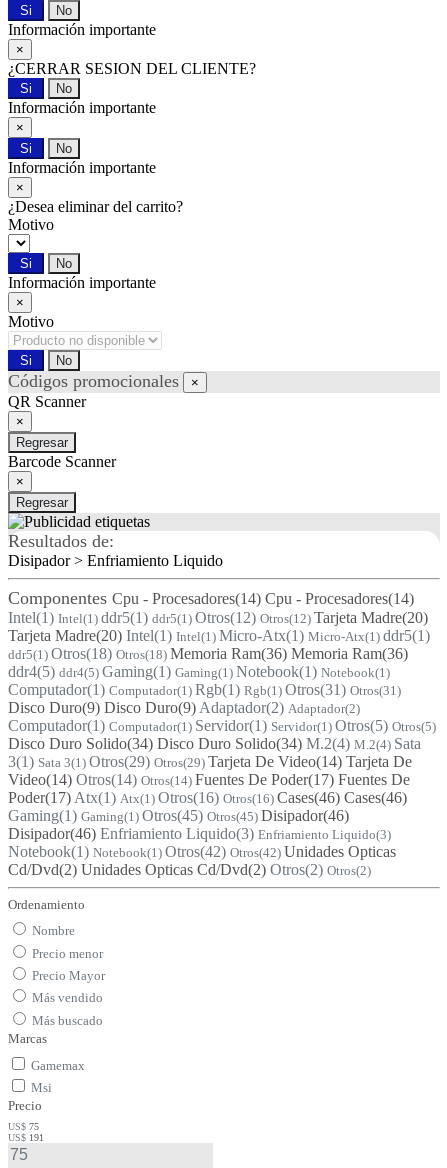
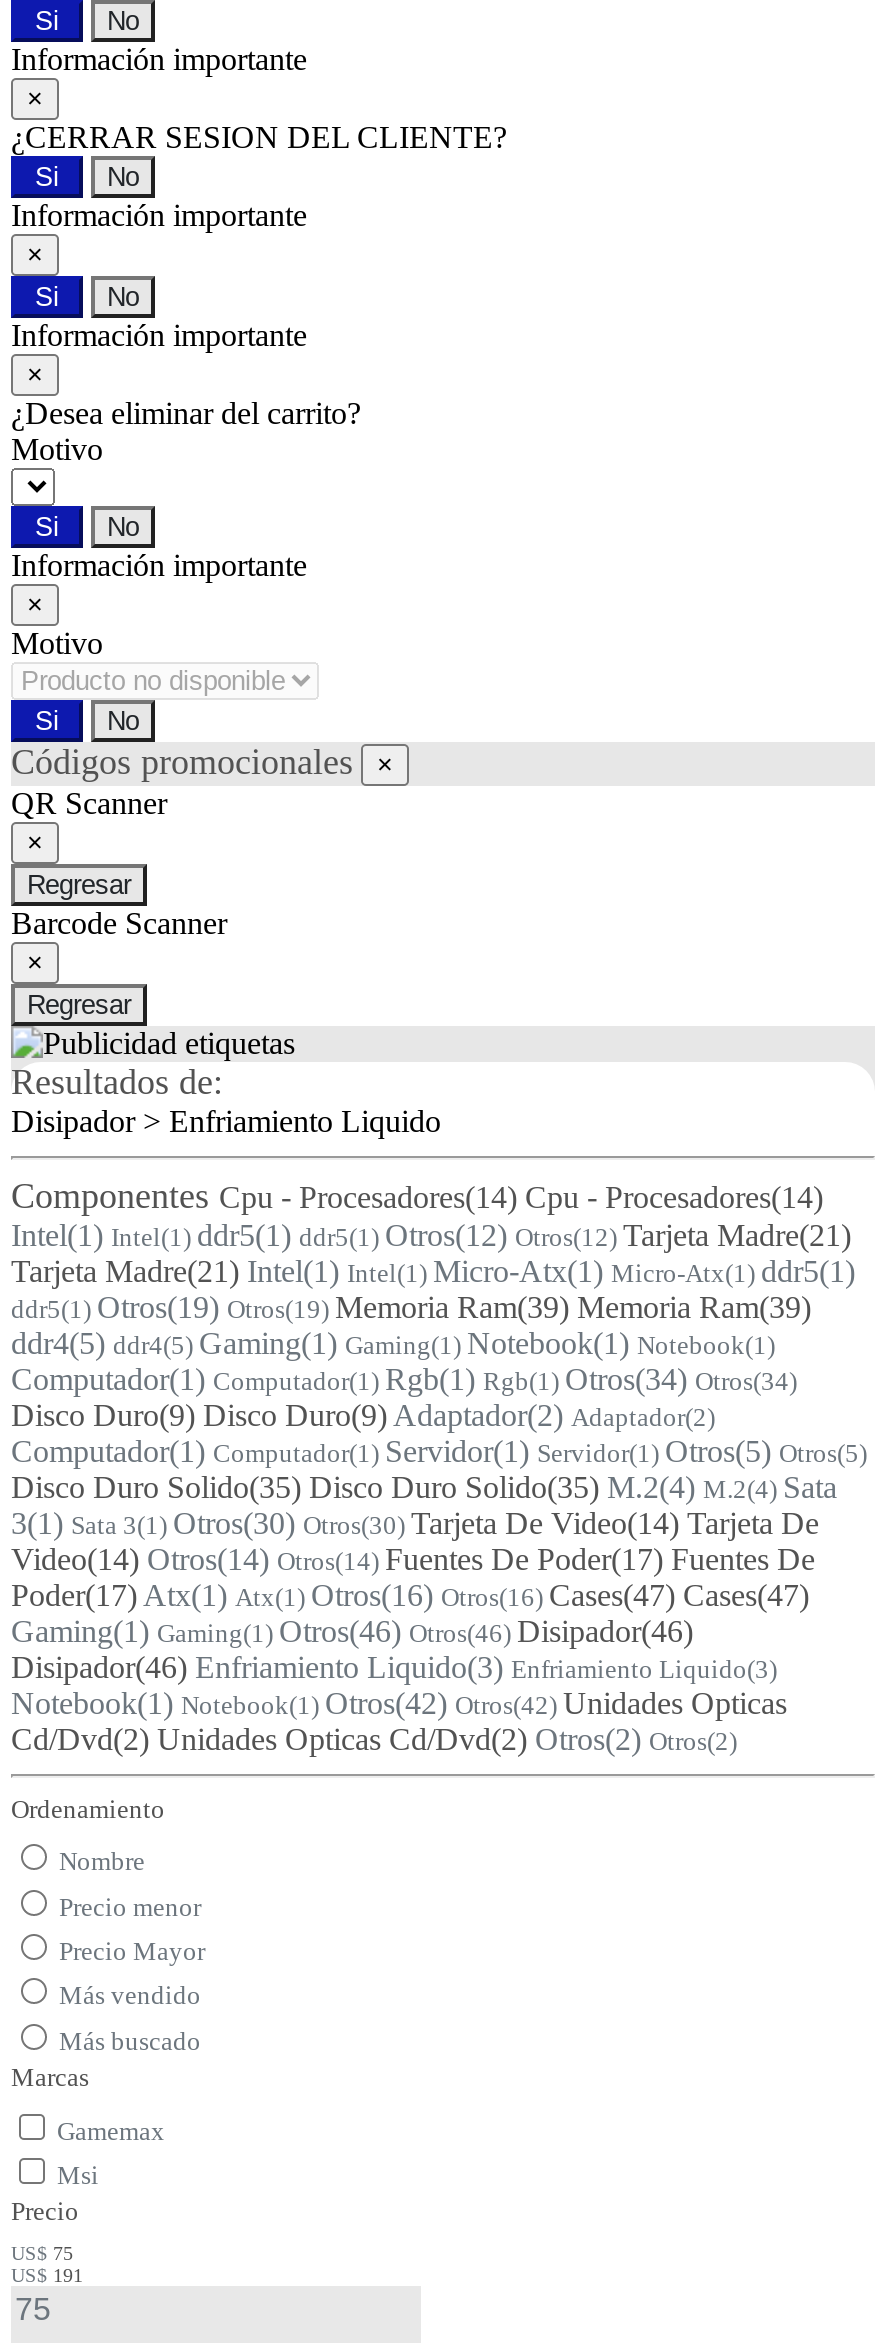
- Intel(1) Intel(1) ddr5(1) ddr5(1) Otros(12) Otros(12) Tarjeta Madre(20)
+ Intel(1) Intel(1) ddr5(1) ddr5(1) Otros(12) Otros(12) Tarjeta Madre(21)

- Tarjeta Madre(20) Intel(1) Intel(1) Micro-Atx(1) Micro-Atx(1) ddr5(1)
+ Tarjeta Madre(21) Intel(1) Intel(1) Micro-Atx(1) Micro-Atx(1) ddr5(1)

- ddr5(1) Otros(18) Otros(18) Memoria Ram(36) Memoria Ram(36)
+ ddr5(1) Otros(19) Otros(19) Memoria Ram(39) Memoria Ram(39)

- Computador(1) Computador(1) Rgb(1) Rgb(1) Otros(31) Otros(31)
+ Computador(1) Computador(1) Rgb(1) Rgb(1) Otros(34) Otros(34)

- Disco Duro Solido(34) Disco Duro Solido(34) M.2(4) M.2(4) Sata
+ Disco Duro Solido(35) Disco Duro Solido(35) M.2(4) M.2(4) Sata

- 3(1) Sata 3(1) Otros(29) Otros(29) Tarjeta De Video(14) Tarjeta De
+ 3(1) Sata 3(1) Otros(30) Otros(30) Tarjeta De Video(14) Tarjeta De

- Poder(17) Atx(1) Atx(1) Otros(16) Otros(16) Cases(46) Cases(46)
+ Poder(17) Atx(1) Atx(1) Otros(16) Otros(16) Cases(47) Cases(47)

- Gaming(1) Gaming(1) Otros(45) Otros(45) Disipador(46)
+ Gaming(1) Gaming(1) Otros(46) Otros(46) Disipador(46)
